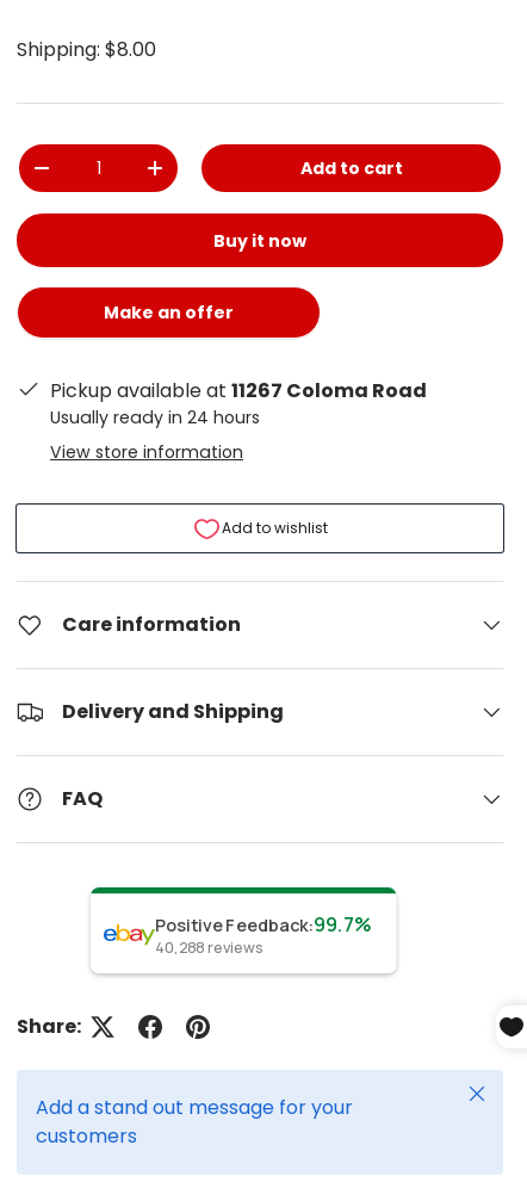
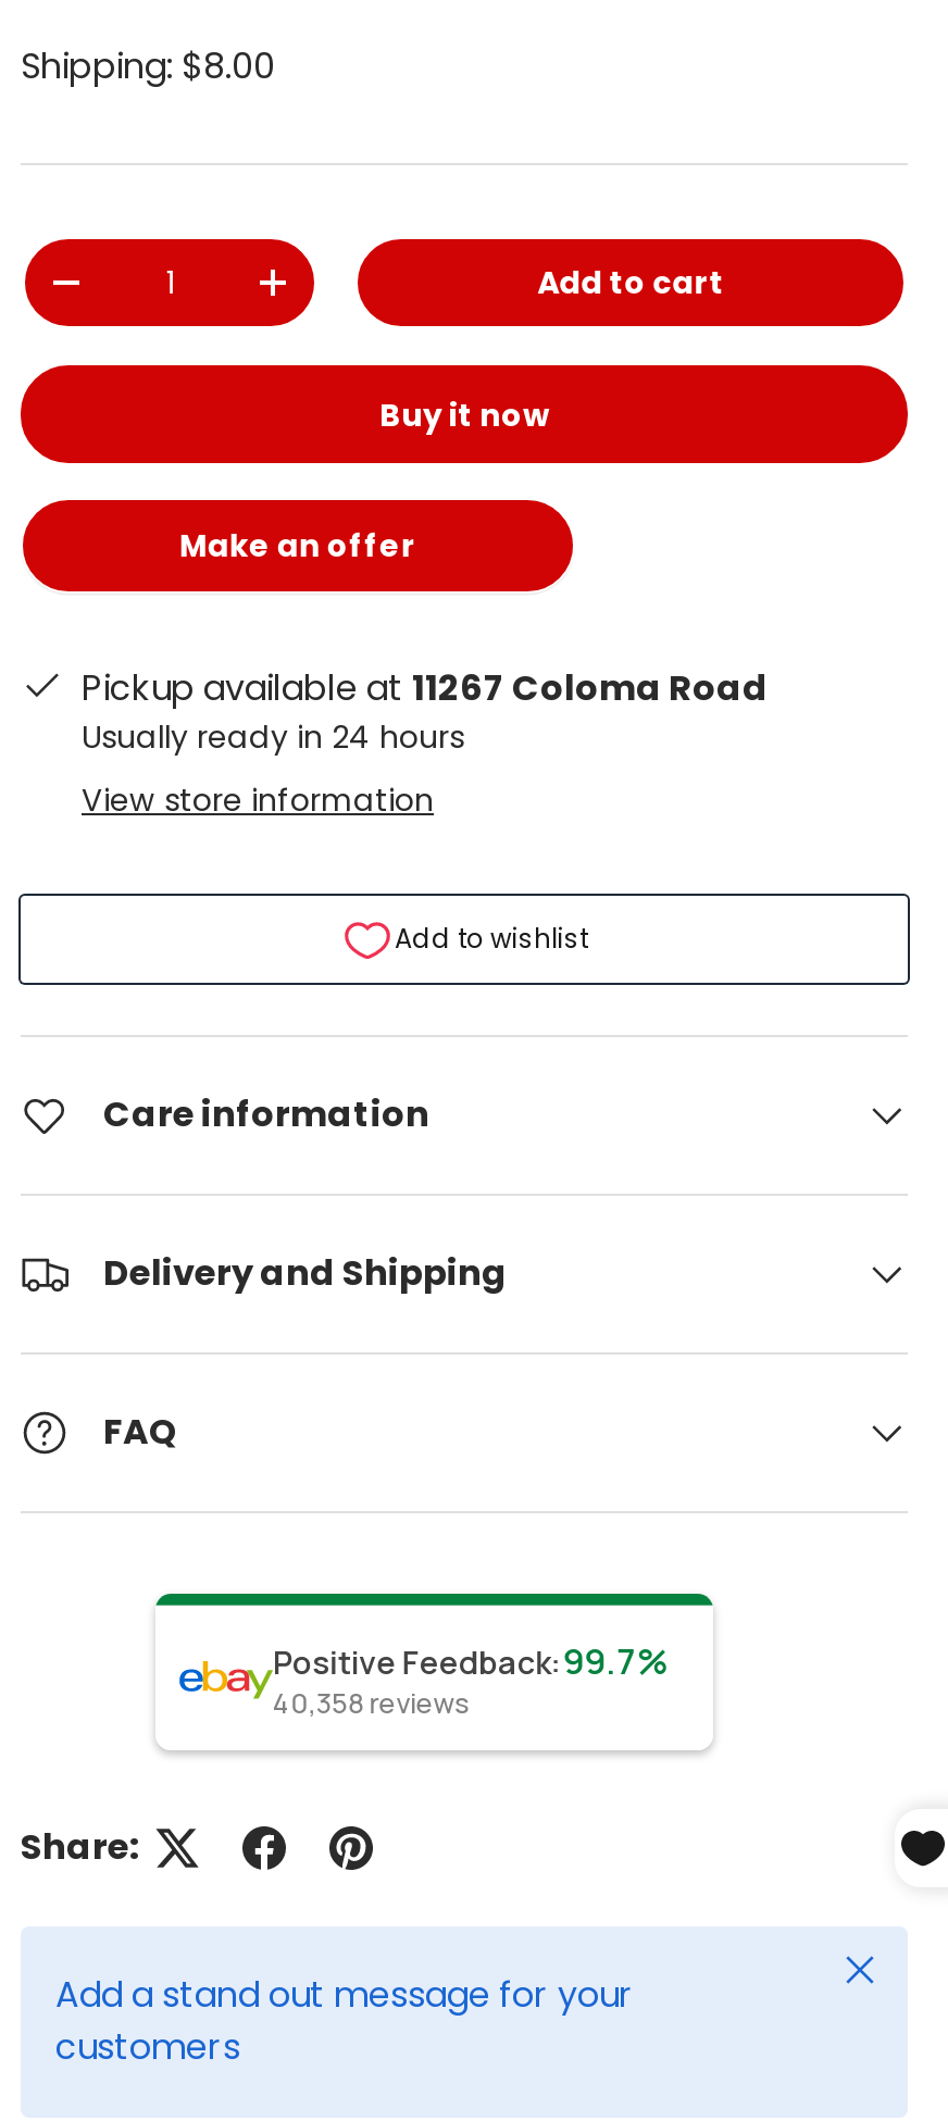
- 40,288 reviews
+ 40,358 reviews
